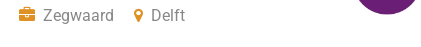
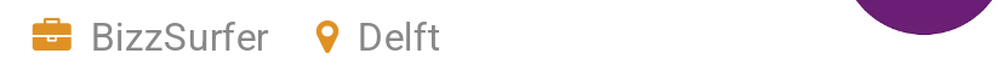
- Zegwaard
+ BizzSurfer
